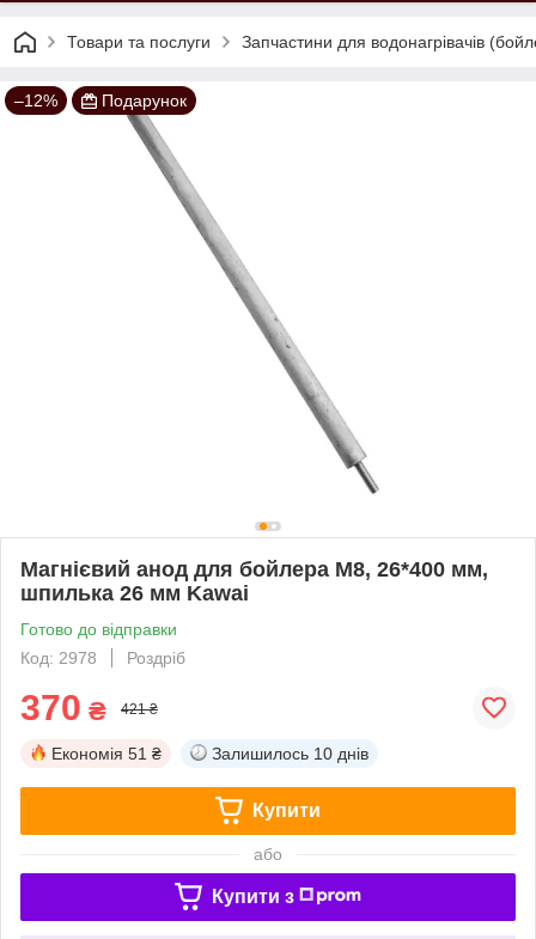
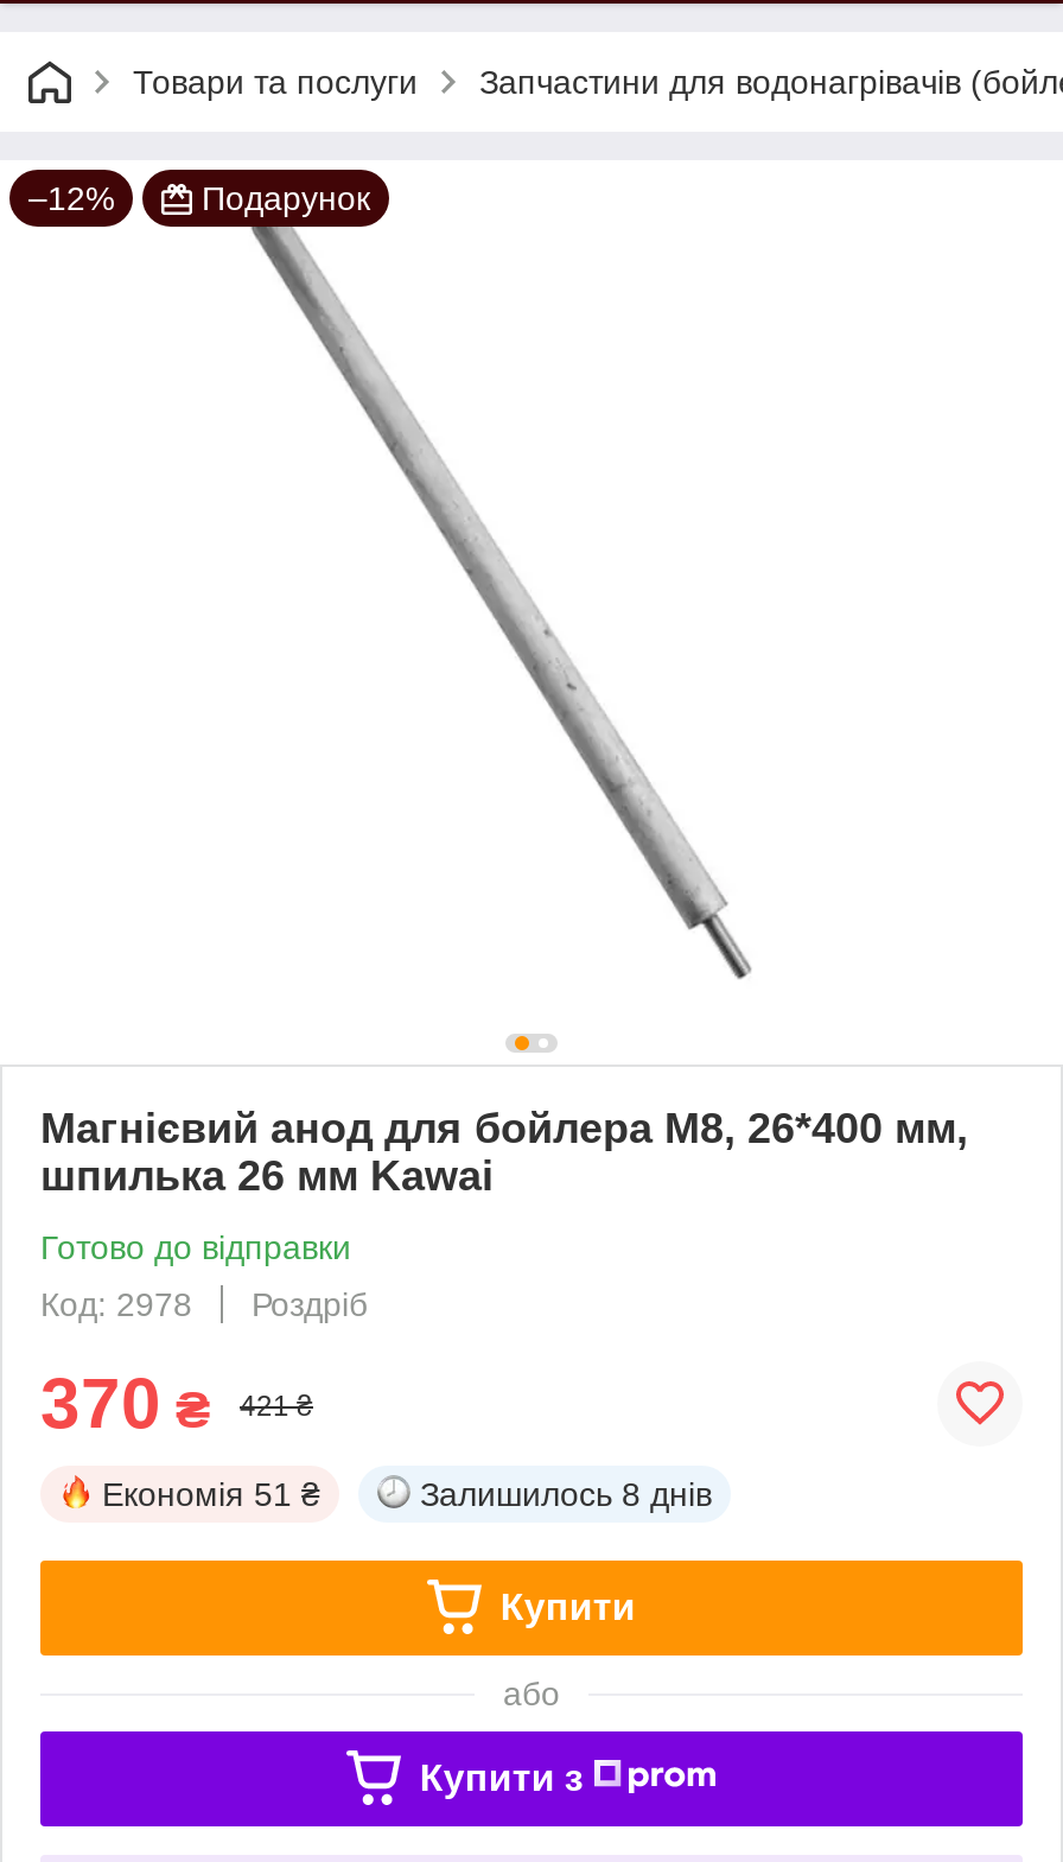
- Залишилось 10 днів
+ Залишилось 8 днів
